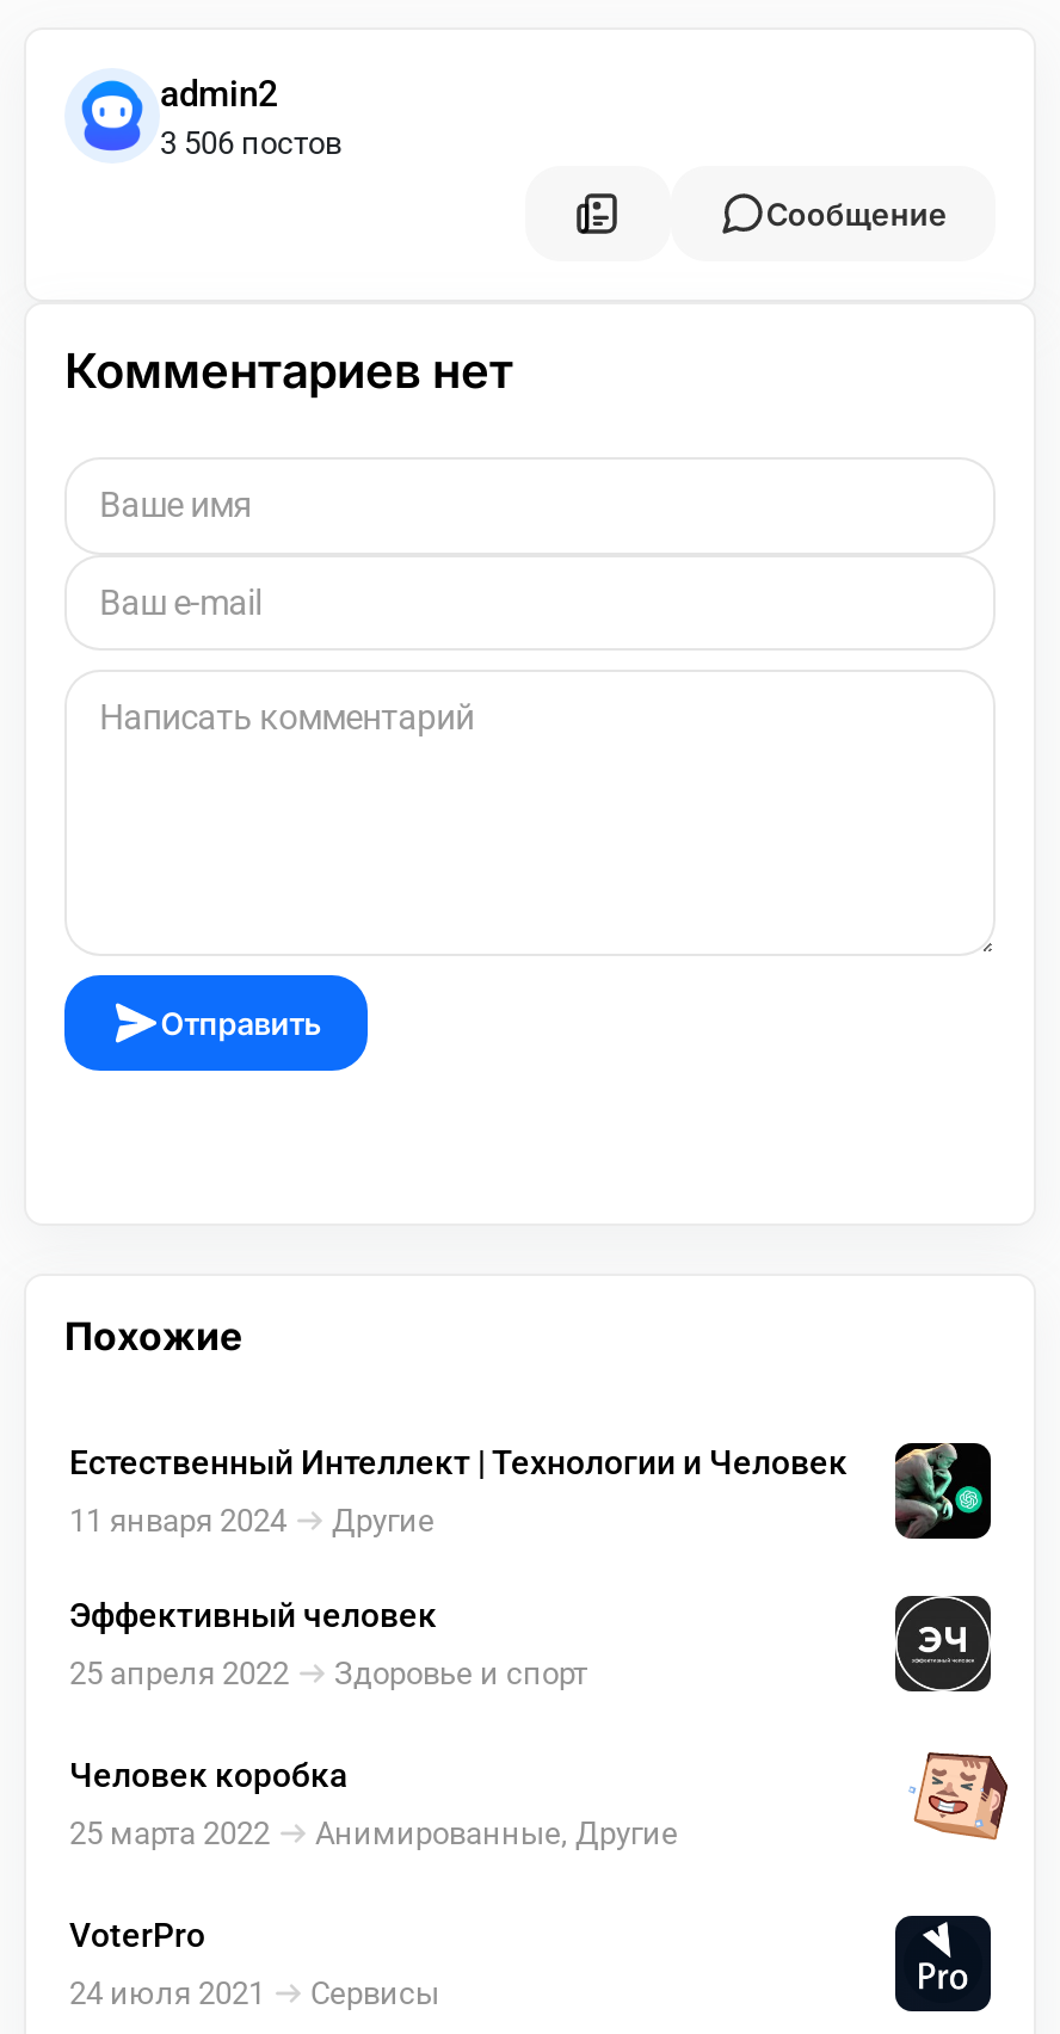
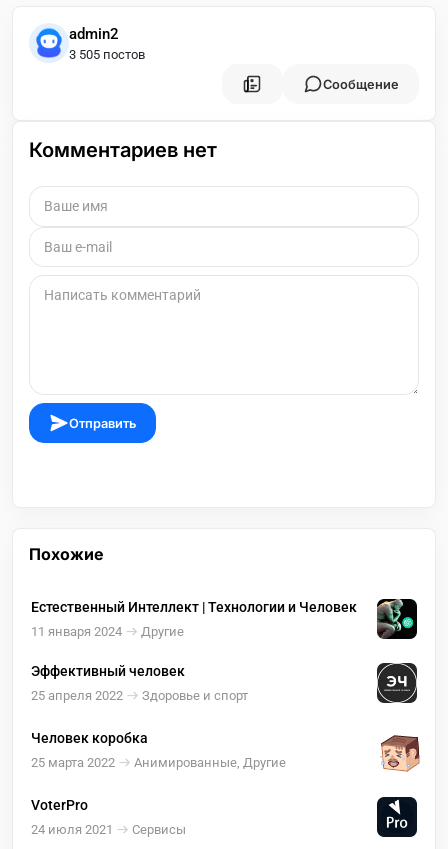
- 3 506 постов
+ 3 505 постов

- [image]
+ [image]
